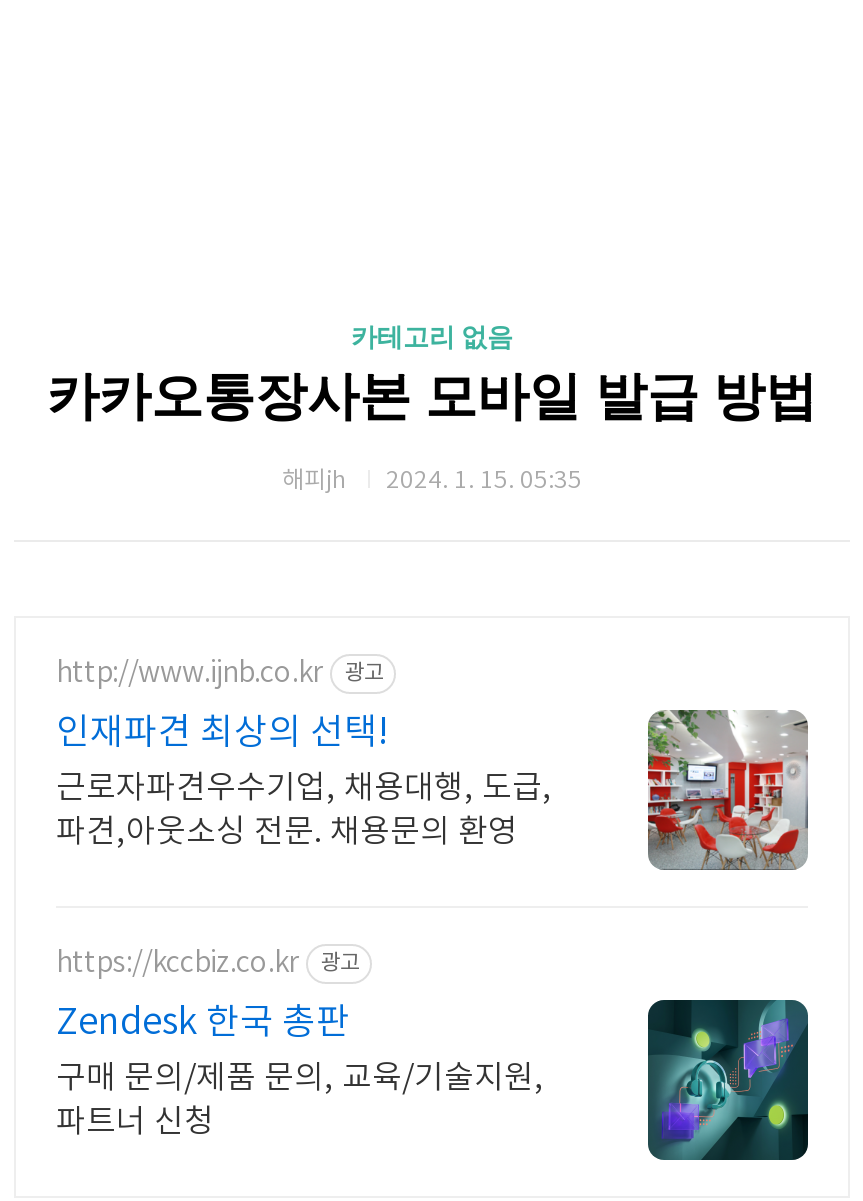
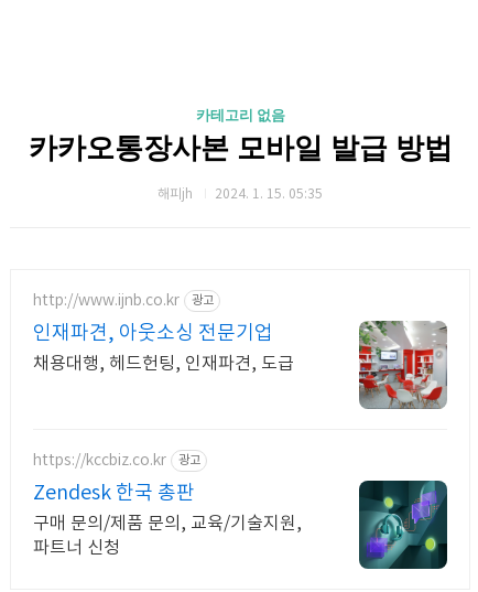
- 인재파견 최상의 선택!
- 근로자파견우수기업, 채용대행, 도급,
- 파견,아웃소싱 전문. 채용문의 환영
+ 인재파견, 아웃소싱 전문기업
+ 채용대행, 헤드헌팅, 인재파견, 도급
